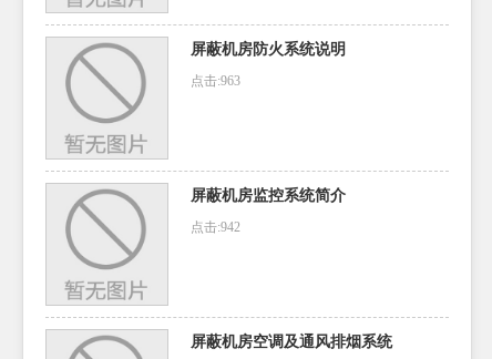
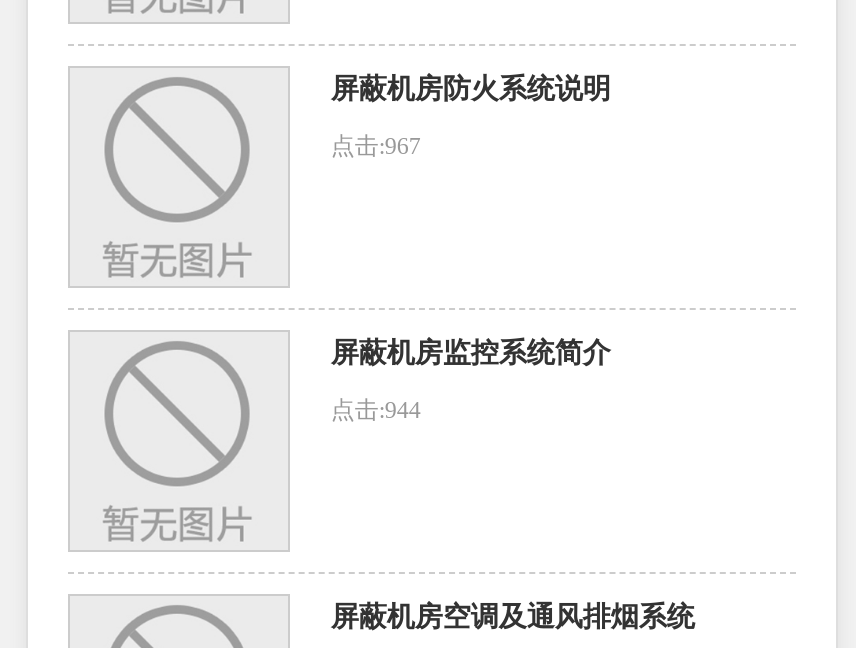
- 点击:963
+ 点击:967

- 点击:942
+ 点击:944
